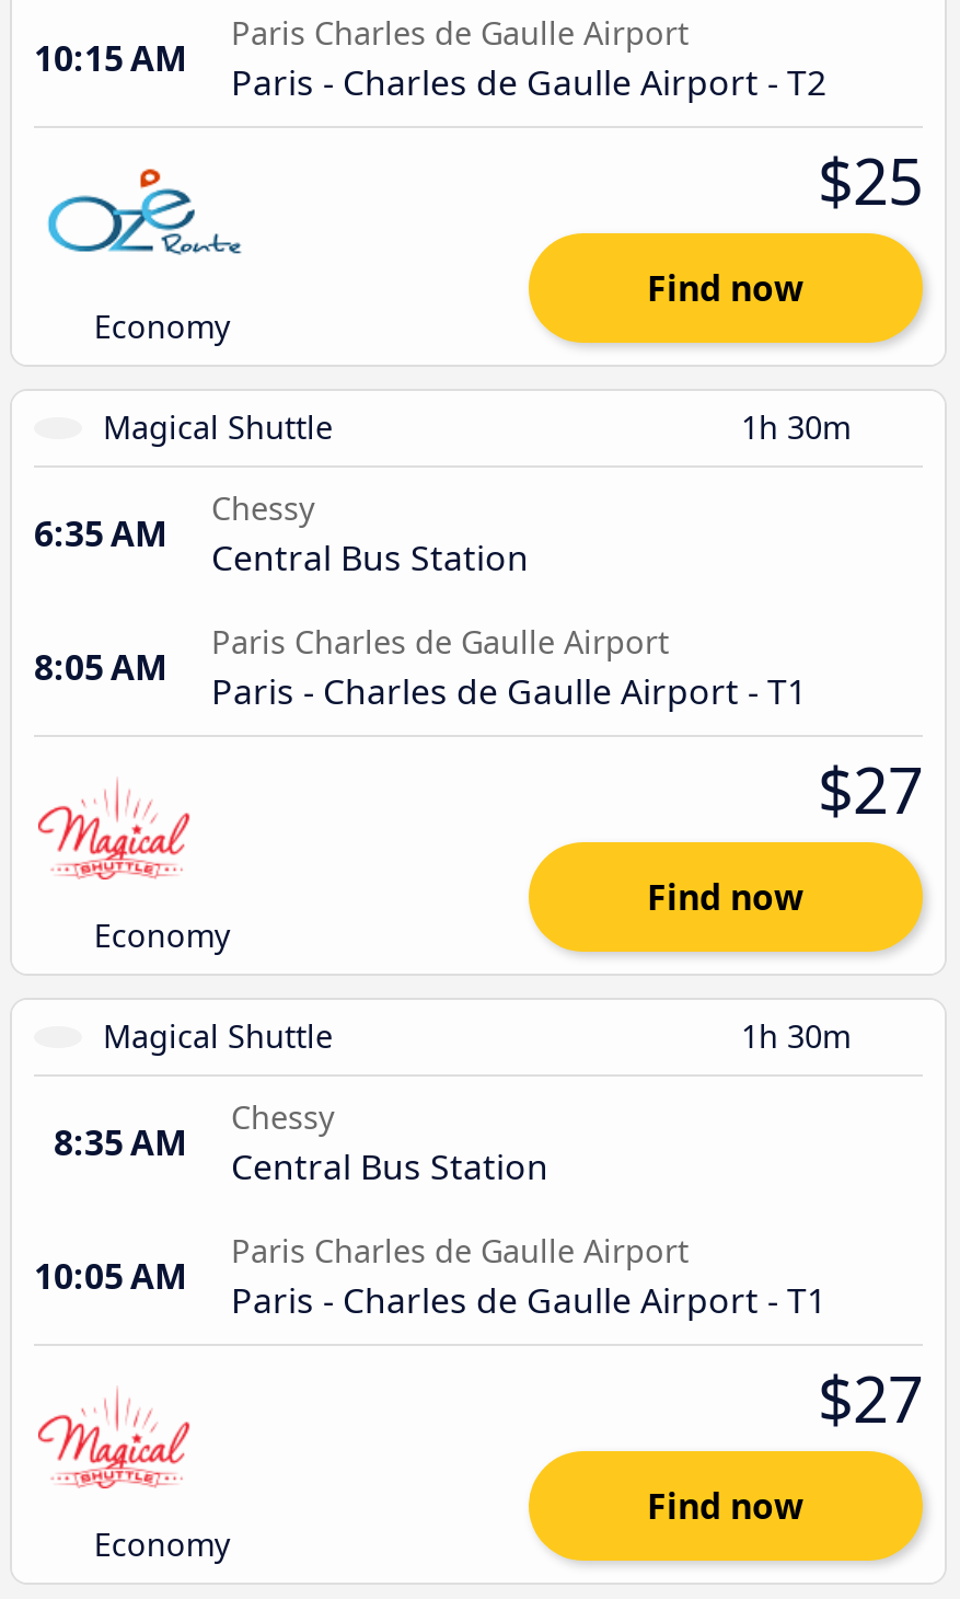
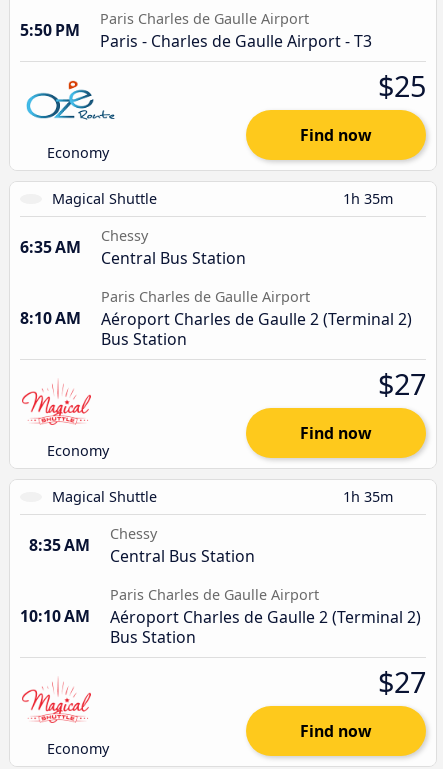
- 10:15 AM
+ 5:50 PM

- Paris - Charles de Gaulle Airport - T2
+ Paris - Charles de Gaulle Airport - T3

- 1h 30m
+ 1h 35m

- 8:05 AM
+ 8:10 AM

- Paris - Charles de Gaulle Airport - T1
+ Aéroport Charles de Gaulle 2 (Terminal 2)
+ Bus Station

- 1h 30m
+ 1h 35m

- 10:05 AM
+ 10:10 AM

- Paris - Charles de Gaulle Airport - T1
+ Aéroport Charles de Gaulle 2 (Terminal 2)
+ Bus Station
